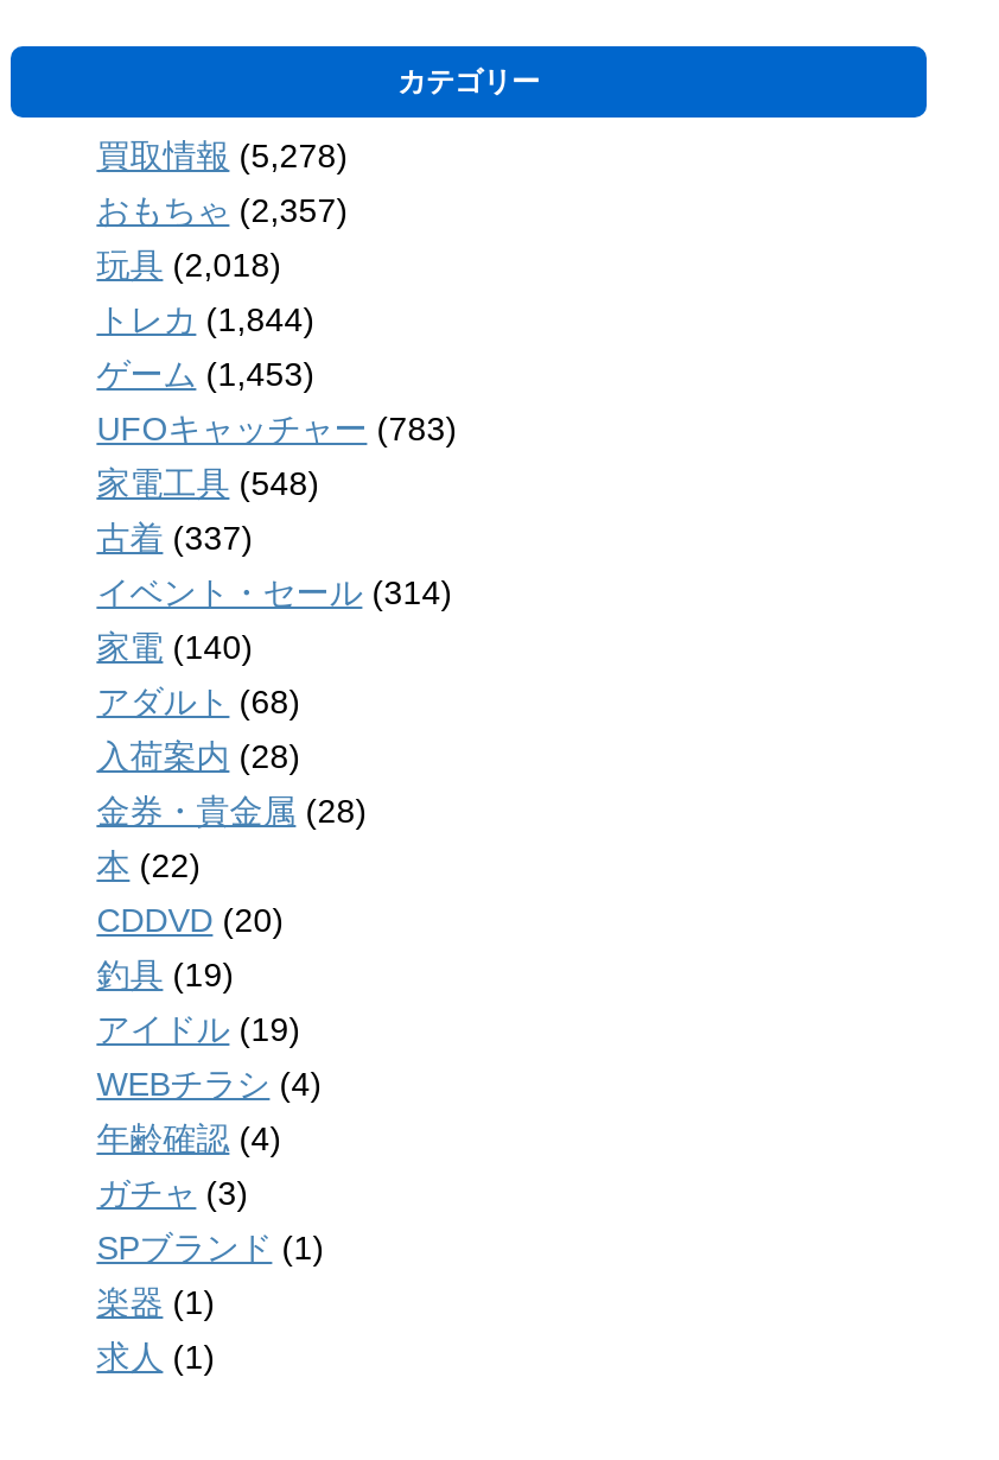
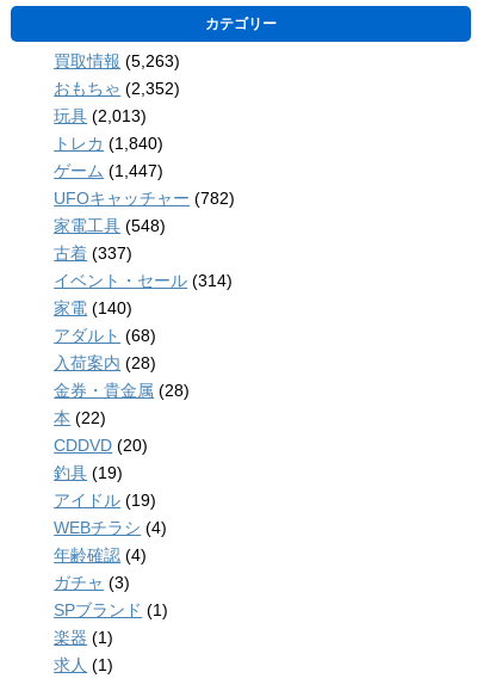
- 買取情報(5,278)
+ 買取情報(5,263)

- おもちゃ(2,357)
+ おもちゃ(2,352)

- 玩具(2,018)
+ 玩具(2,013)

- トレカ(1,844)
+ トレカ(1,840)

- ゲーム(1,453)
+ ゲーム(1,447)

- UFOキャッチャー(783)
+ UFOキャッチャー(782)
